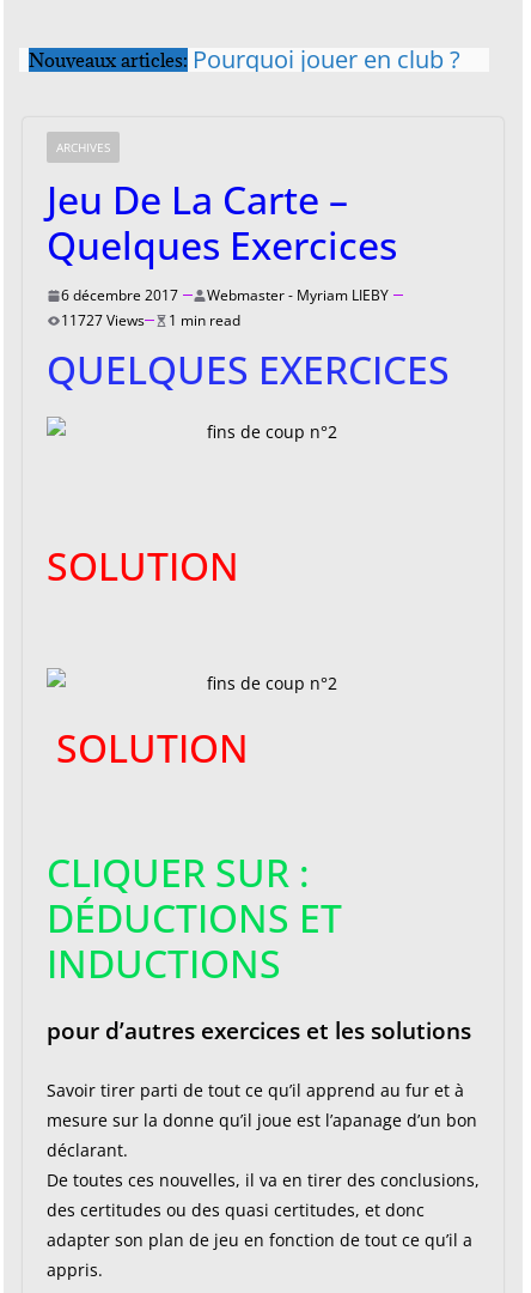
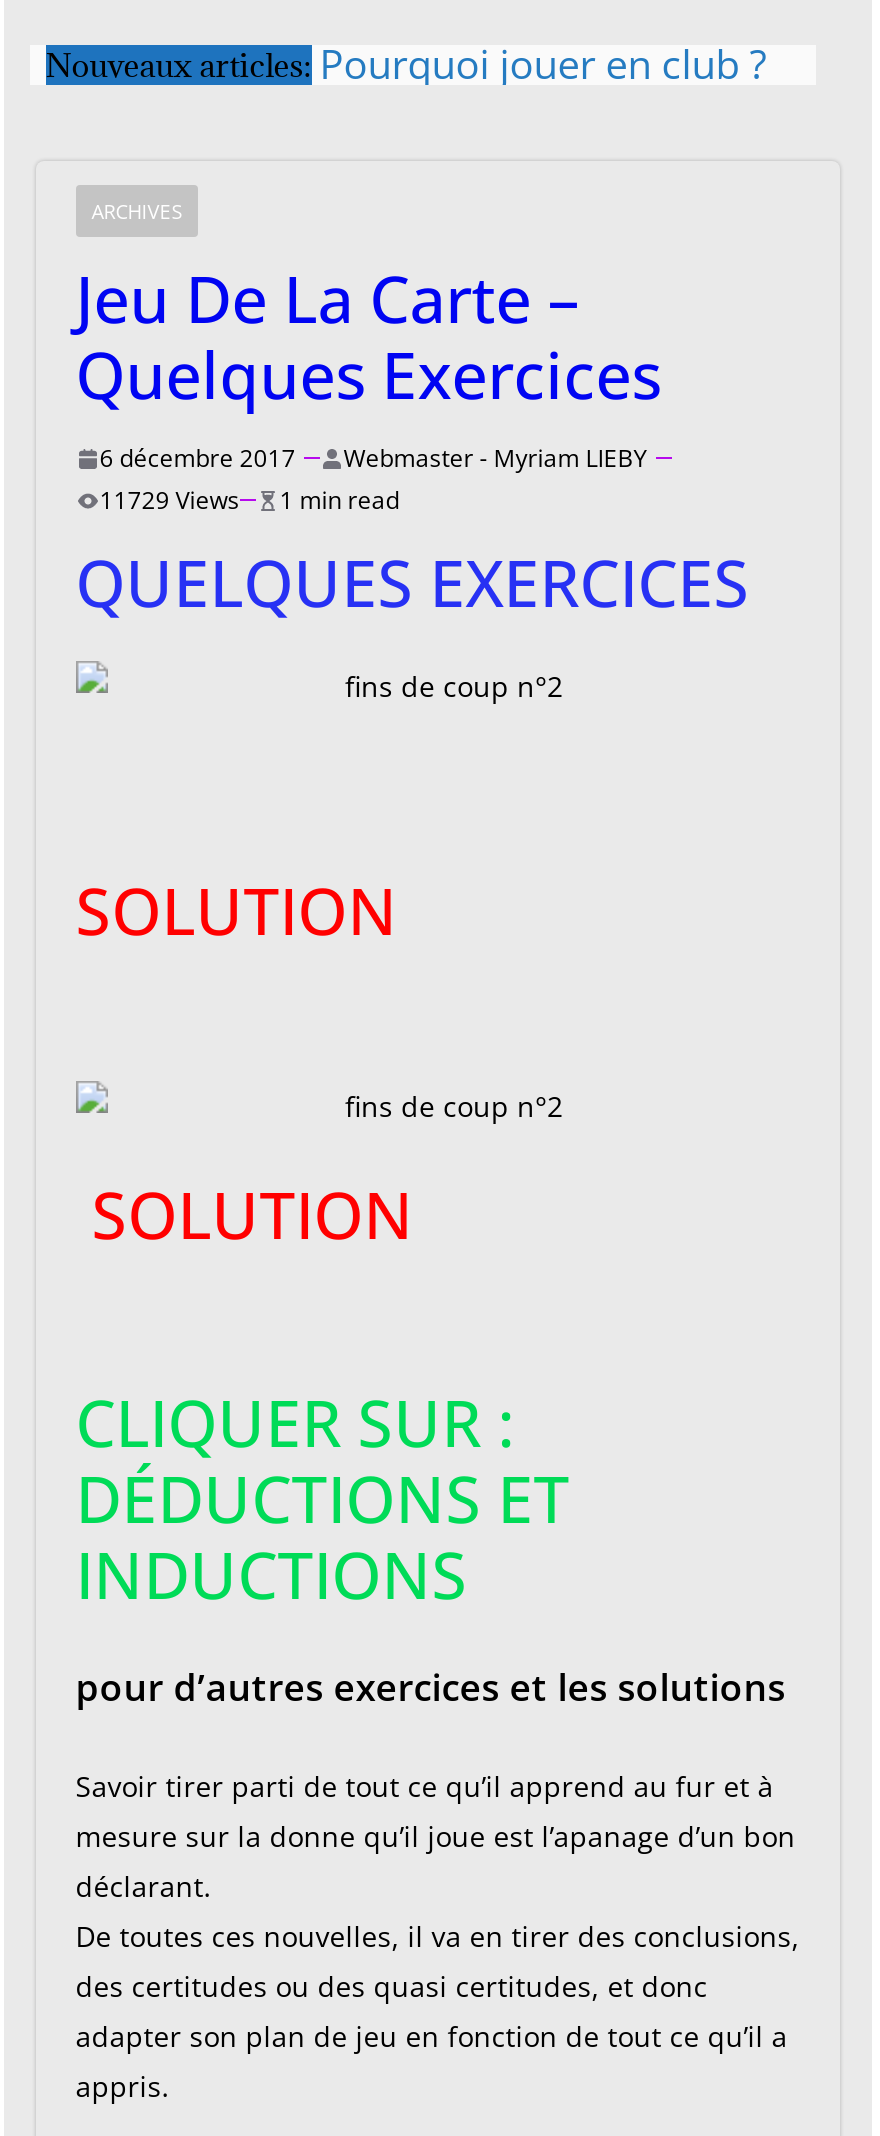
- 11727 Views 1 min read
+ 11729 Views 1 min read
